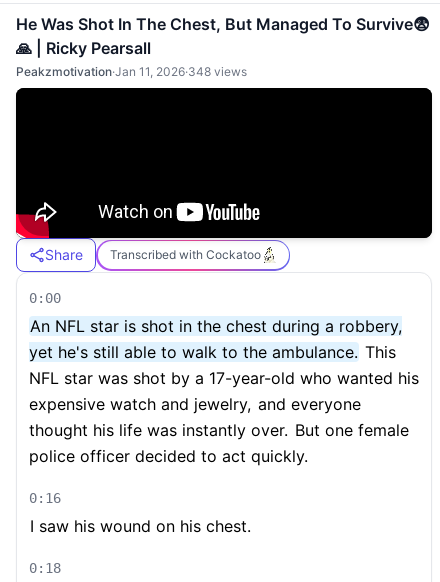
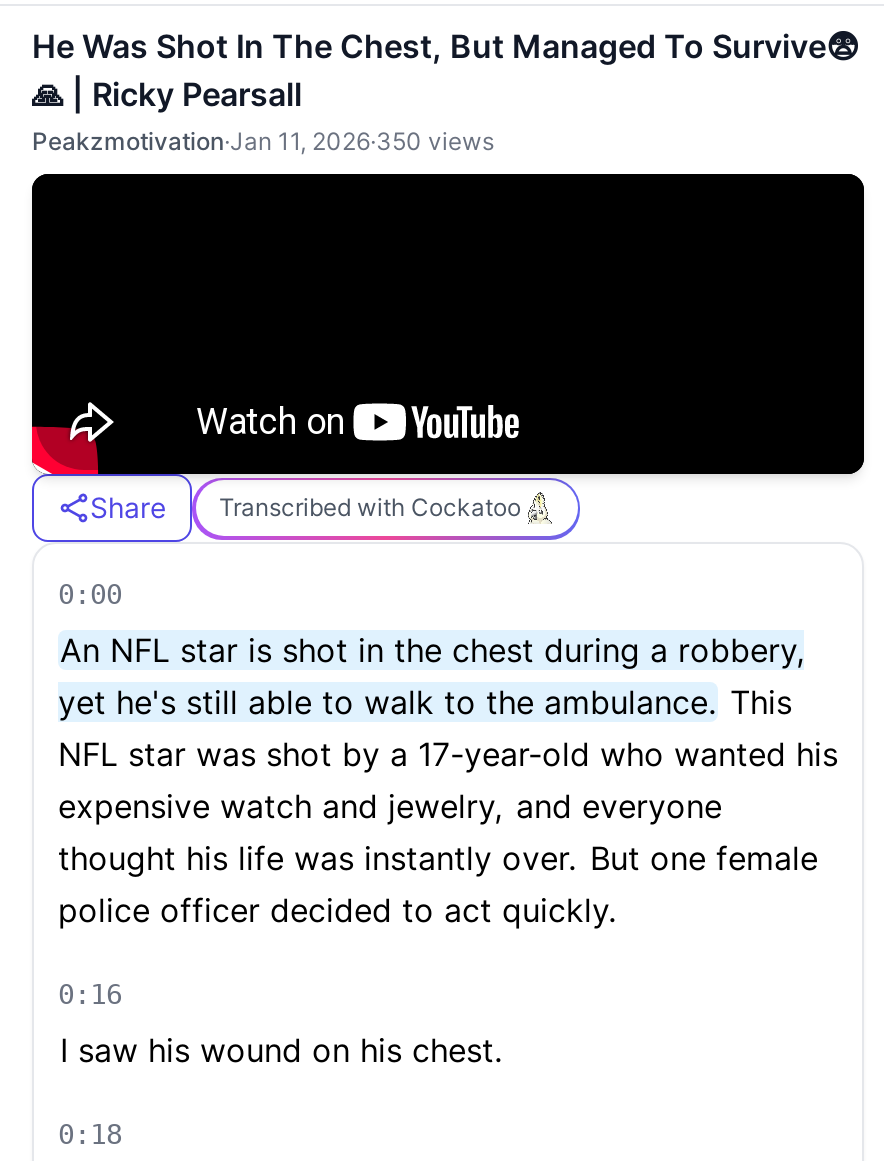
- Peakzmotivation·Jan 11, 2026·348 views
+ Peakzmotivation·Jan 11, 2026·350 views
